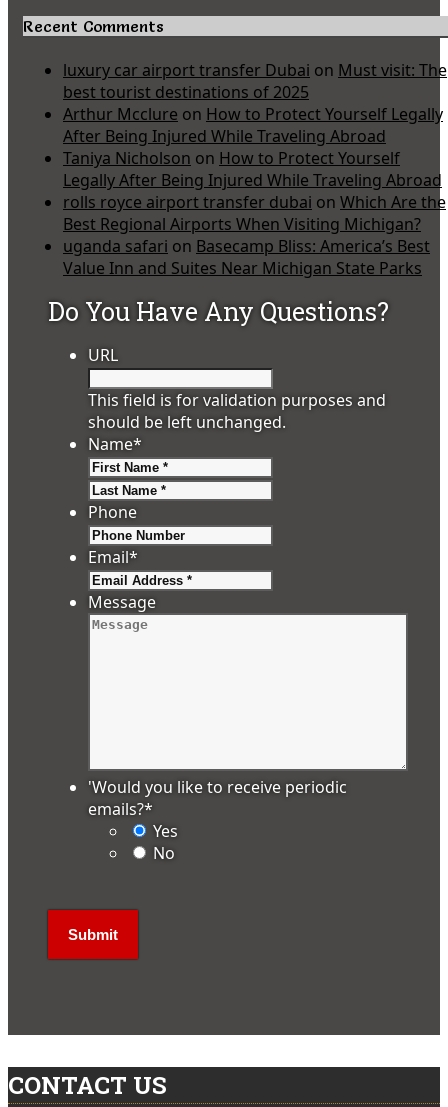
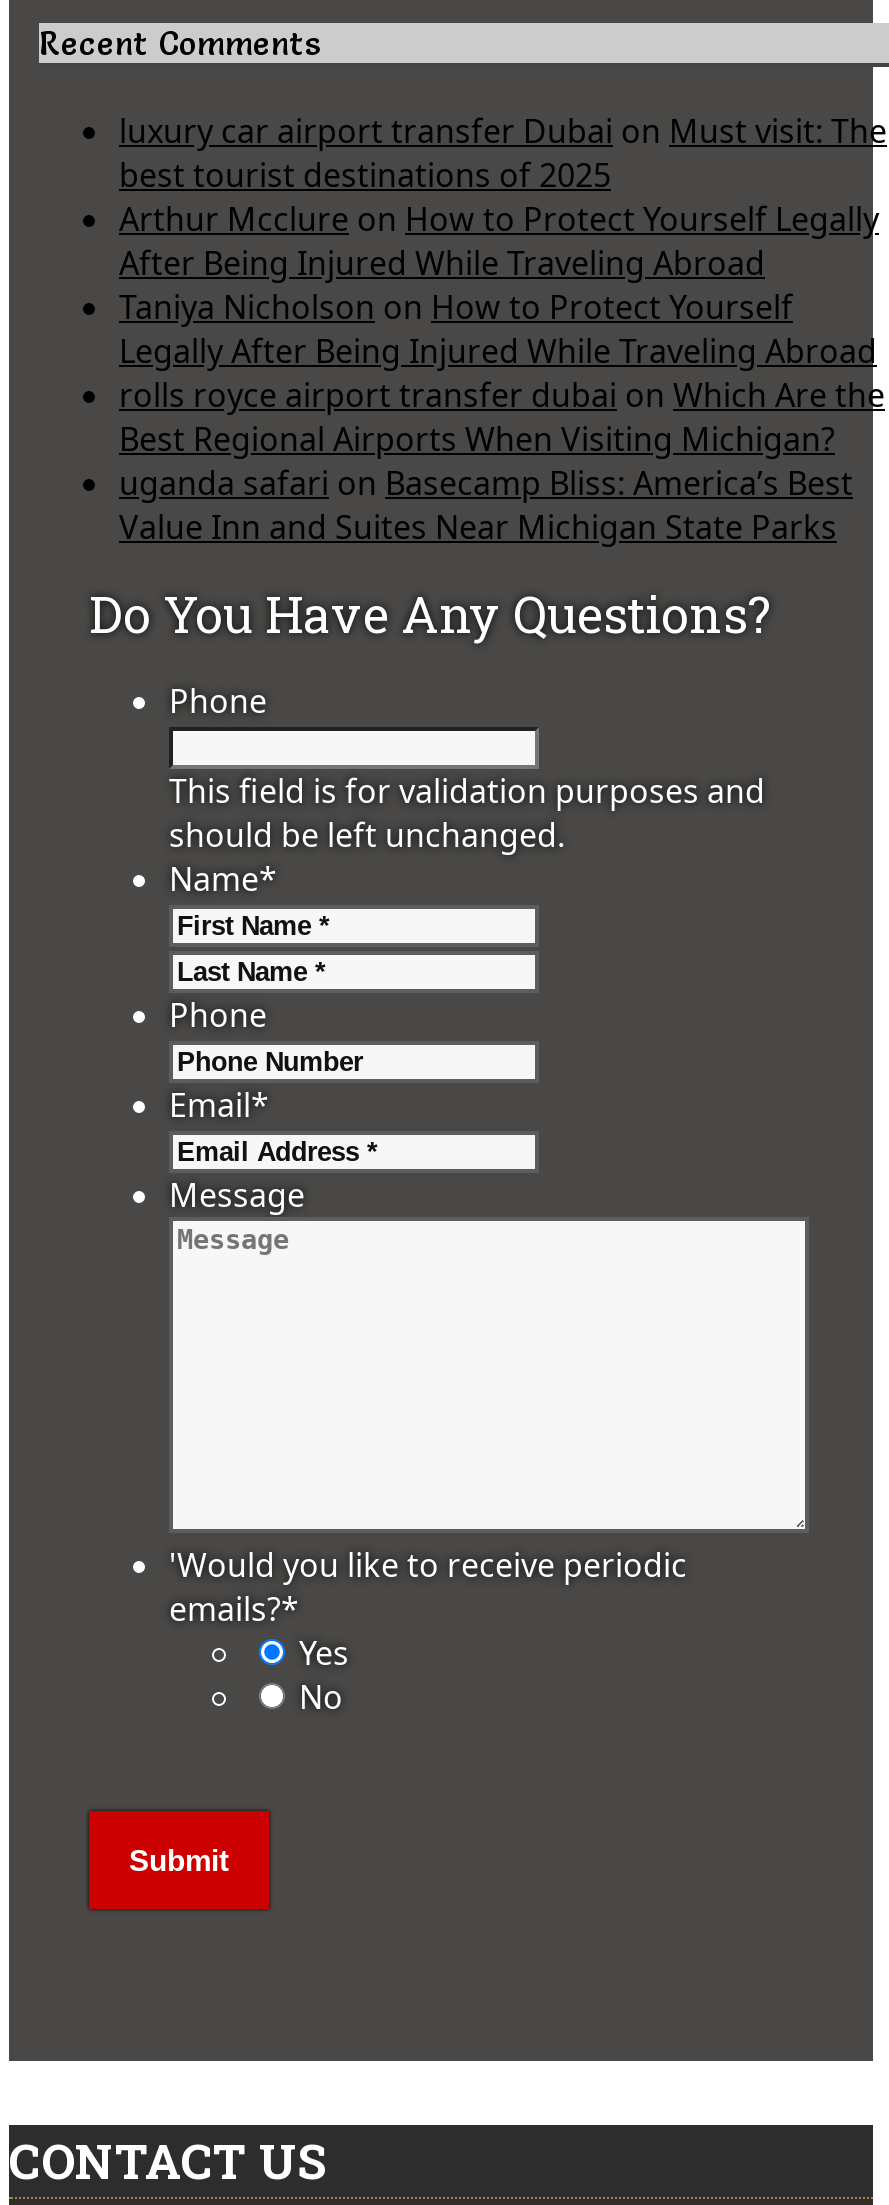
- URL
+ Phone
